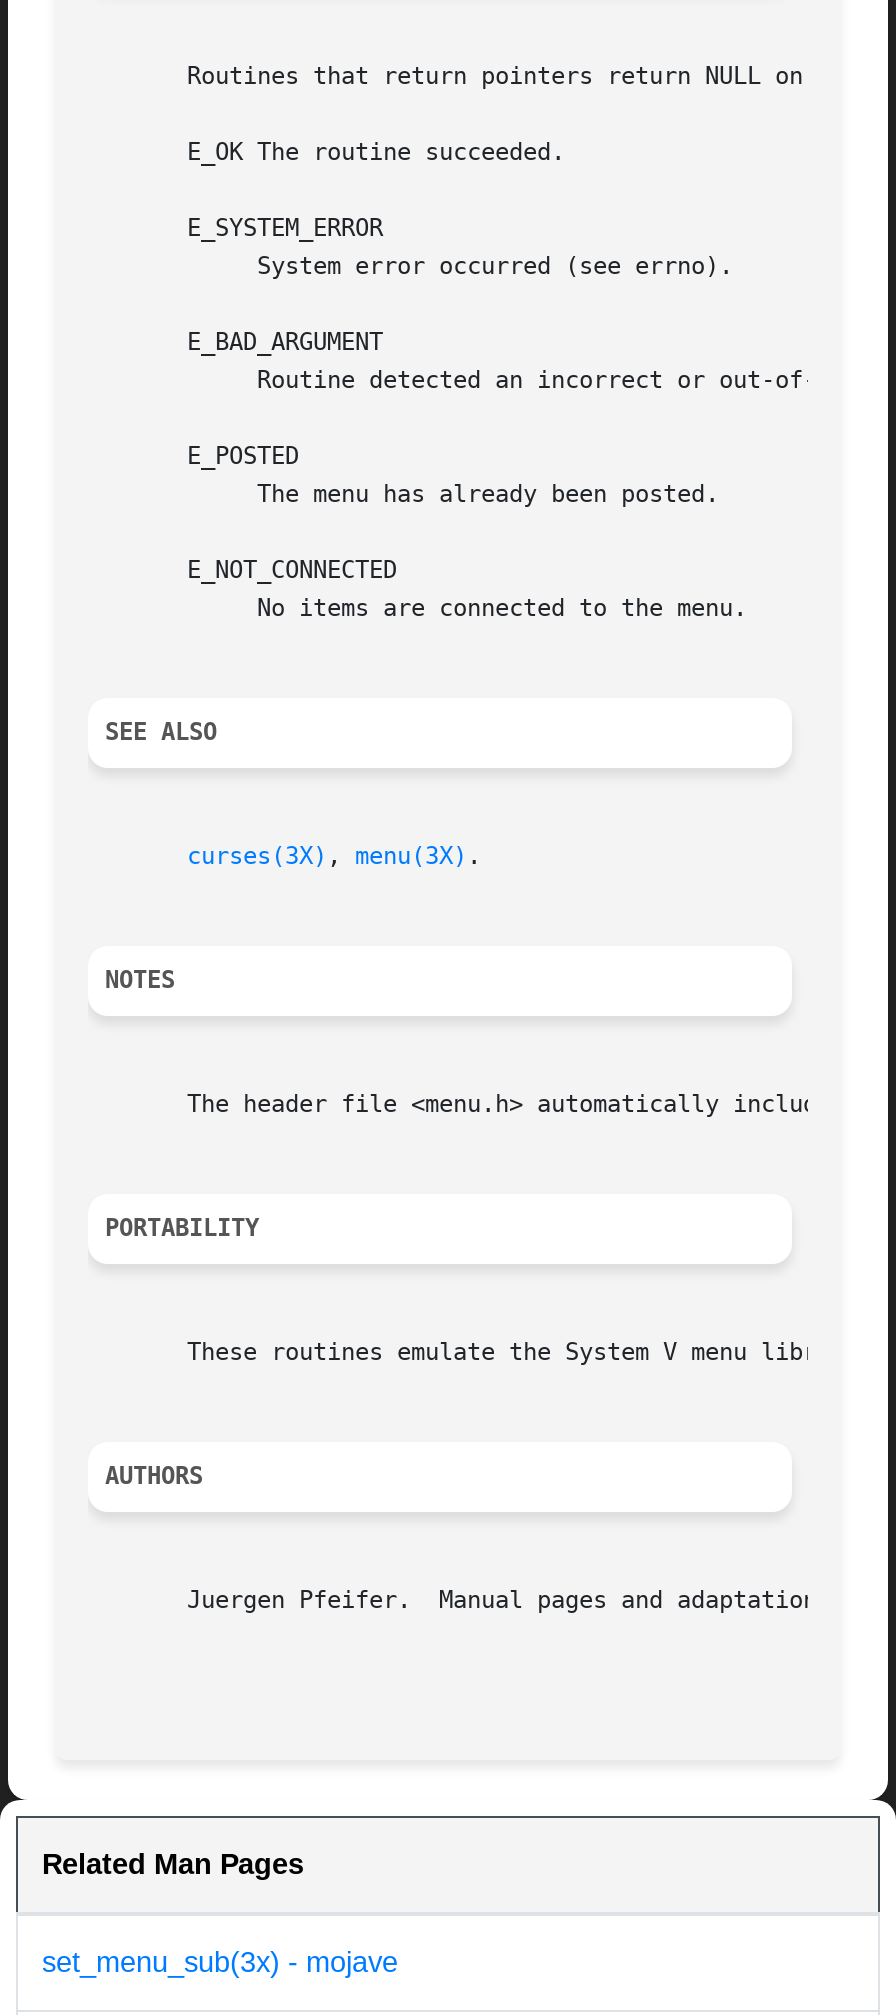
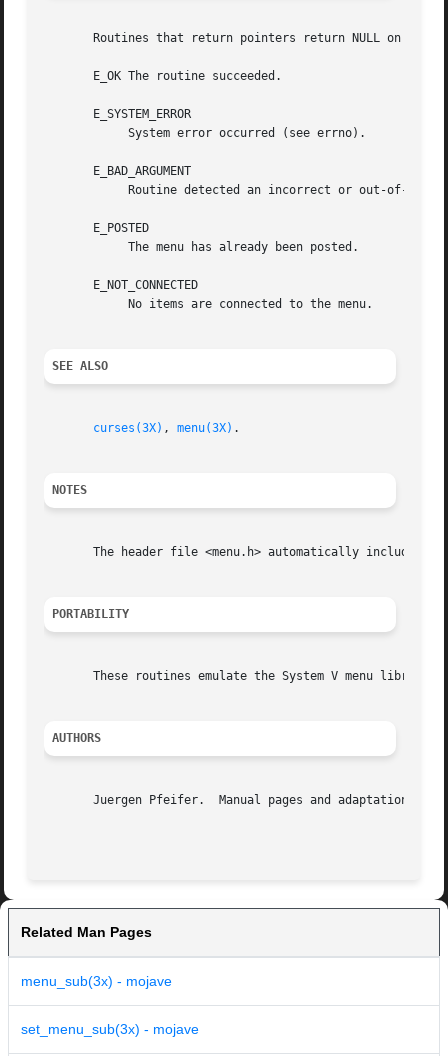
+ menu_sub(3x) - mojave
